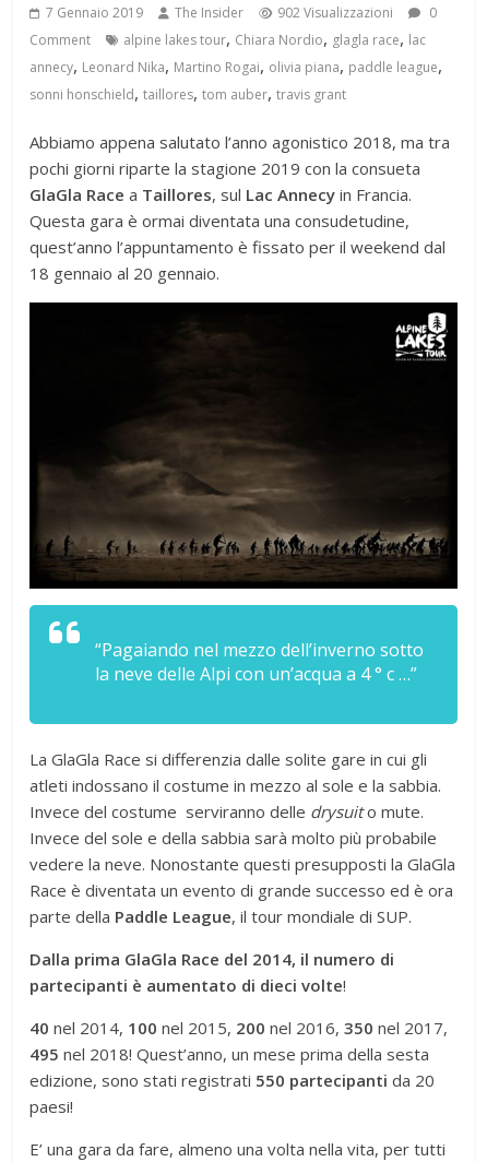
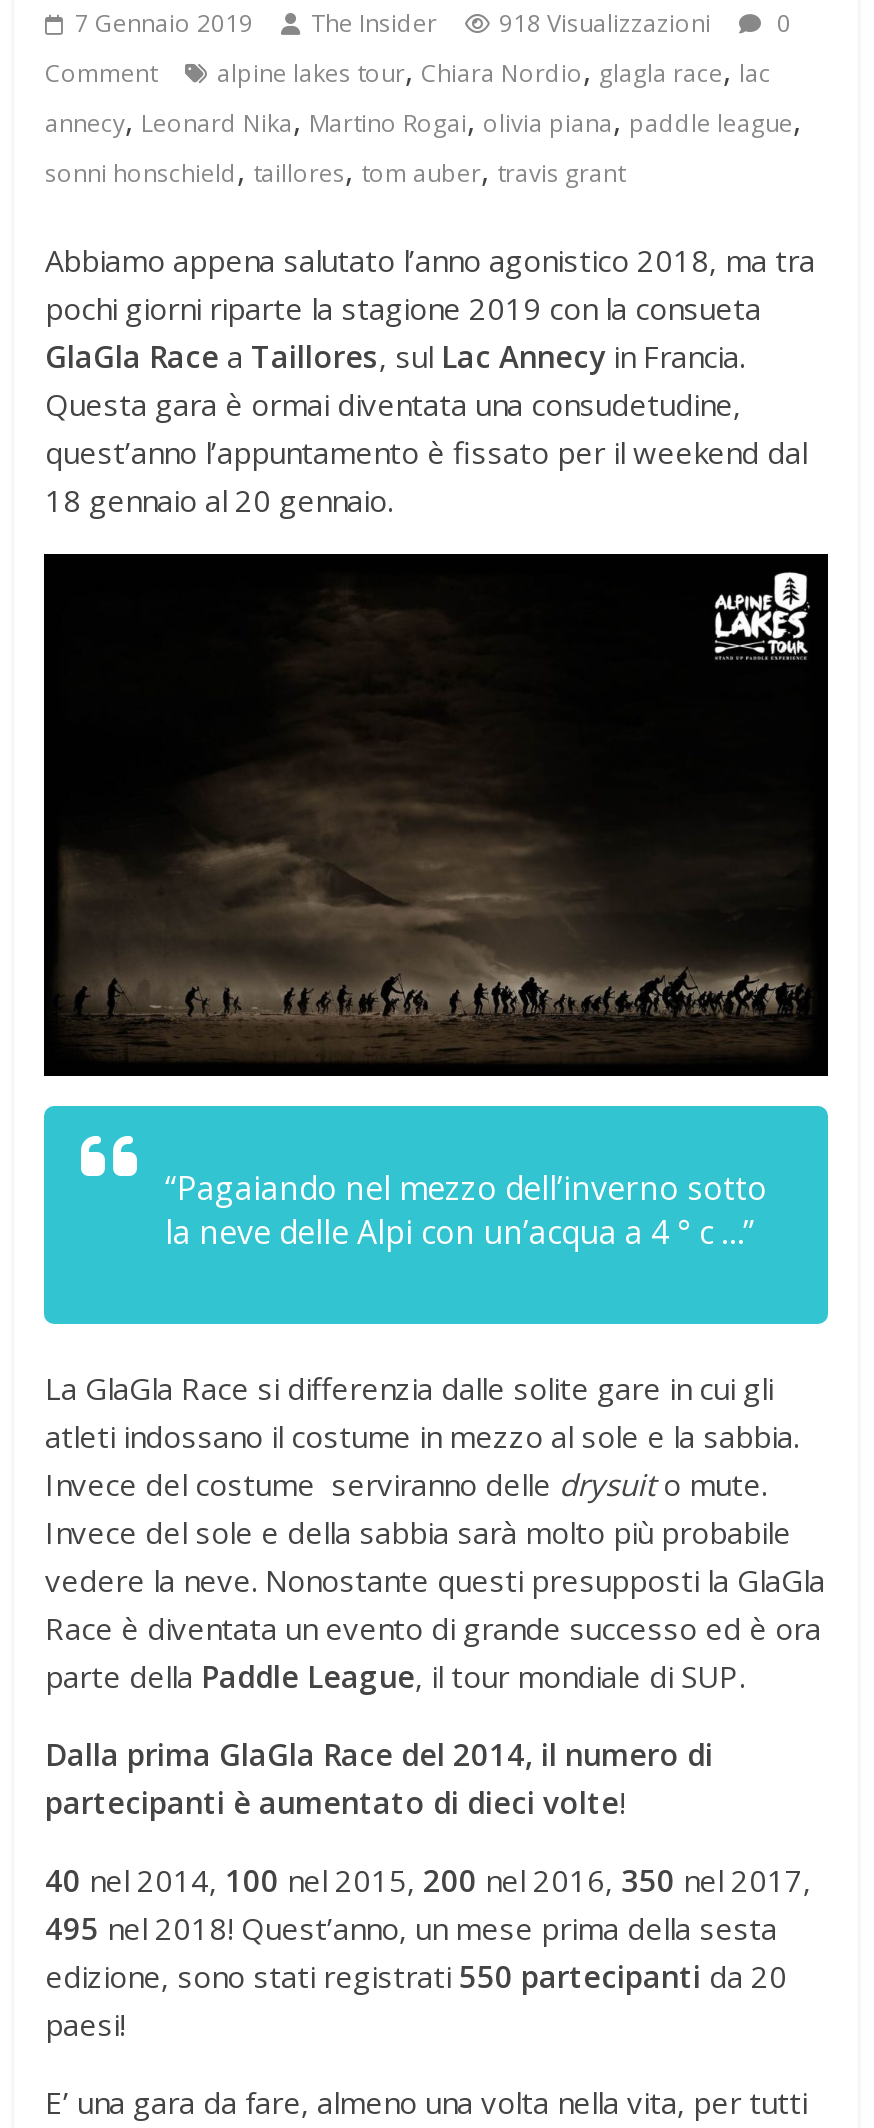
- 902 Visualizzazioni
+ 918 Visualizzazioni
